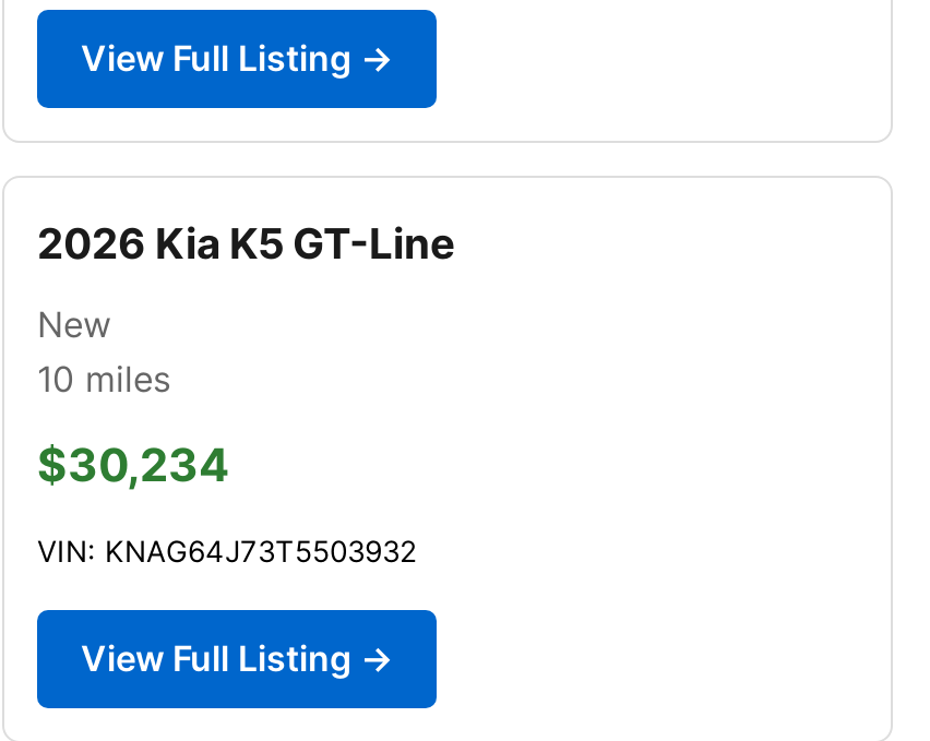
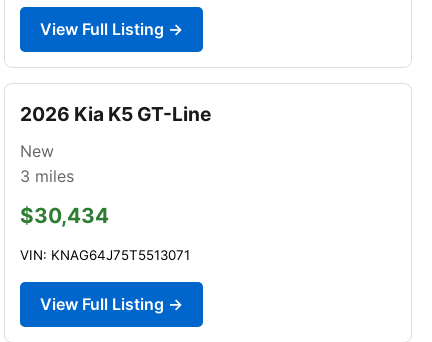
- 10 miles
+ 3 miles

- $30,234
+ $30,434

- VIN: KNAG64J73T5503932
+ VIN: KNAG64J75T5513071
